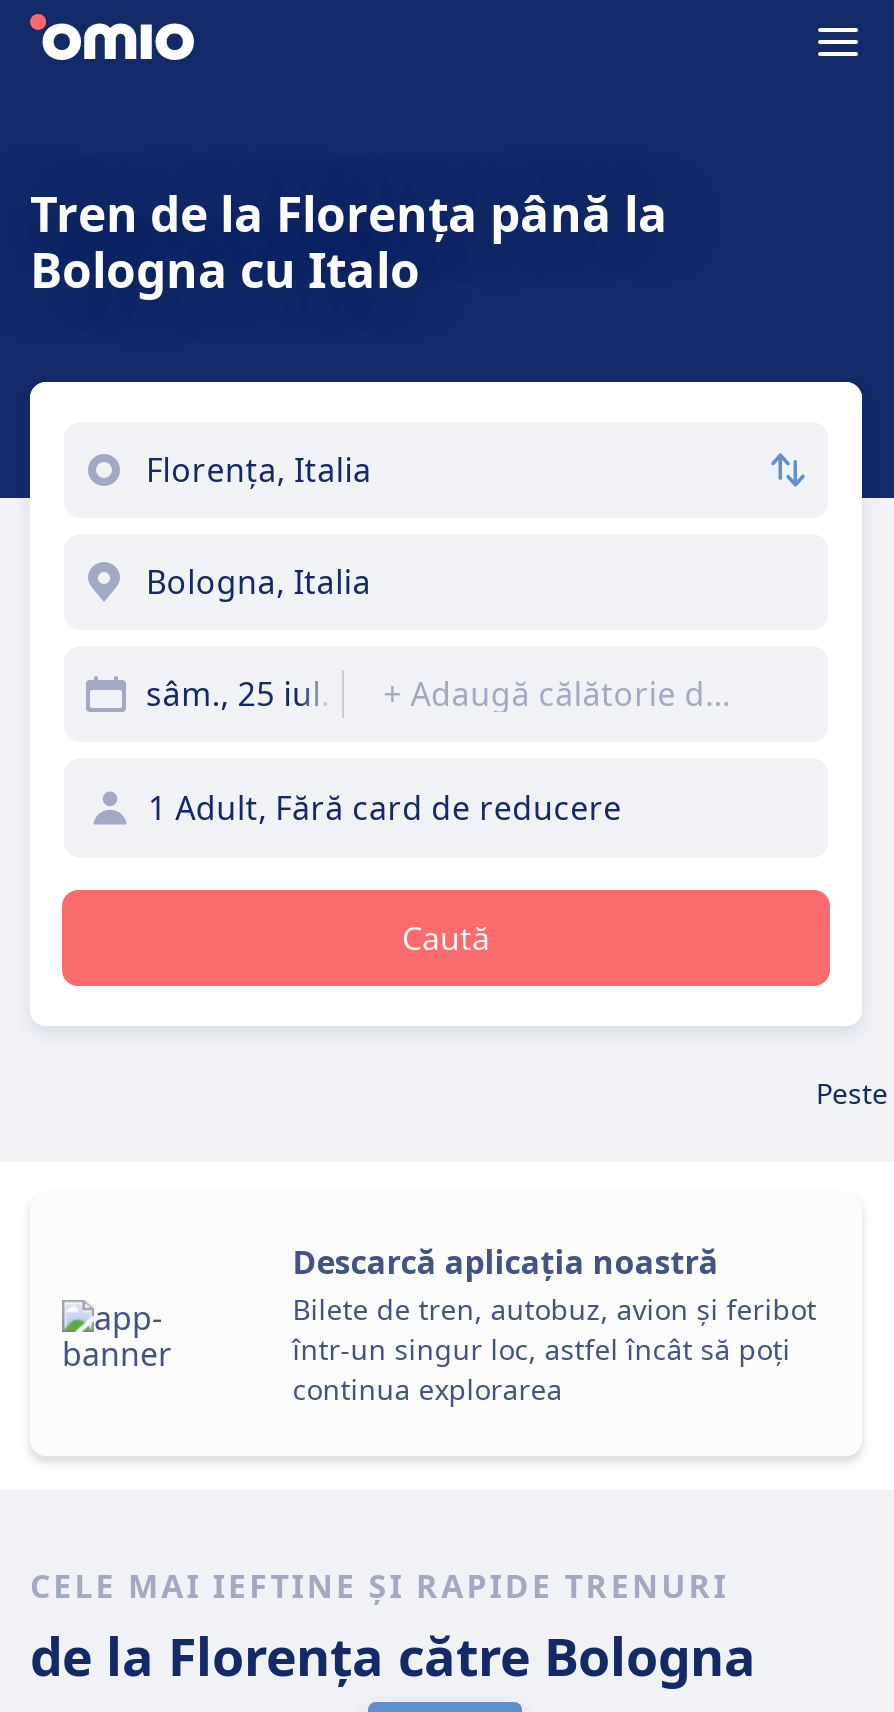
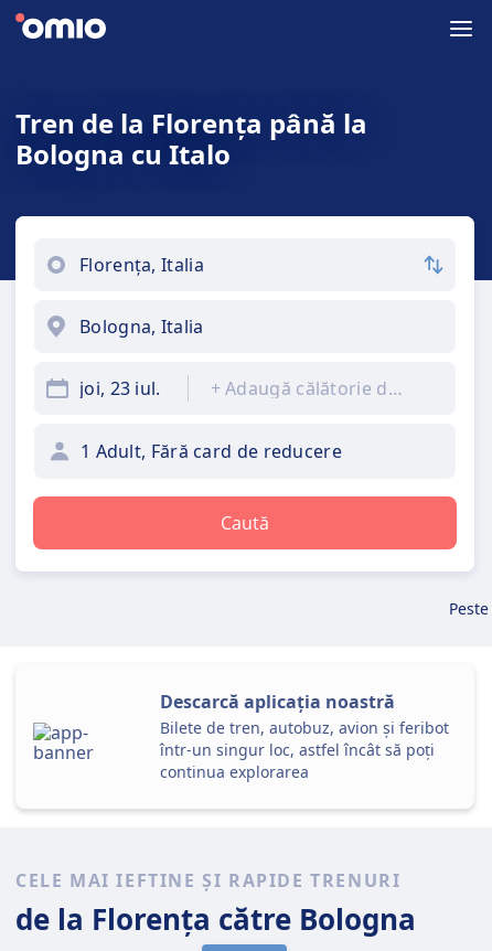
- sâm., 25 iul.
+ joi, 23 iul.
